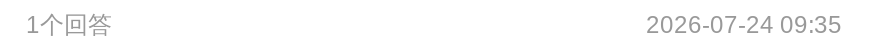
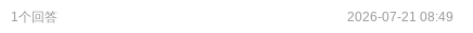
- 2026-07-24 09:35
+ 2026-07-21 08:49
